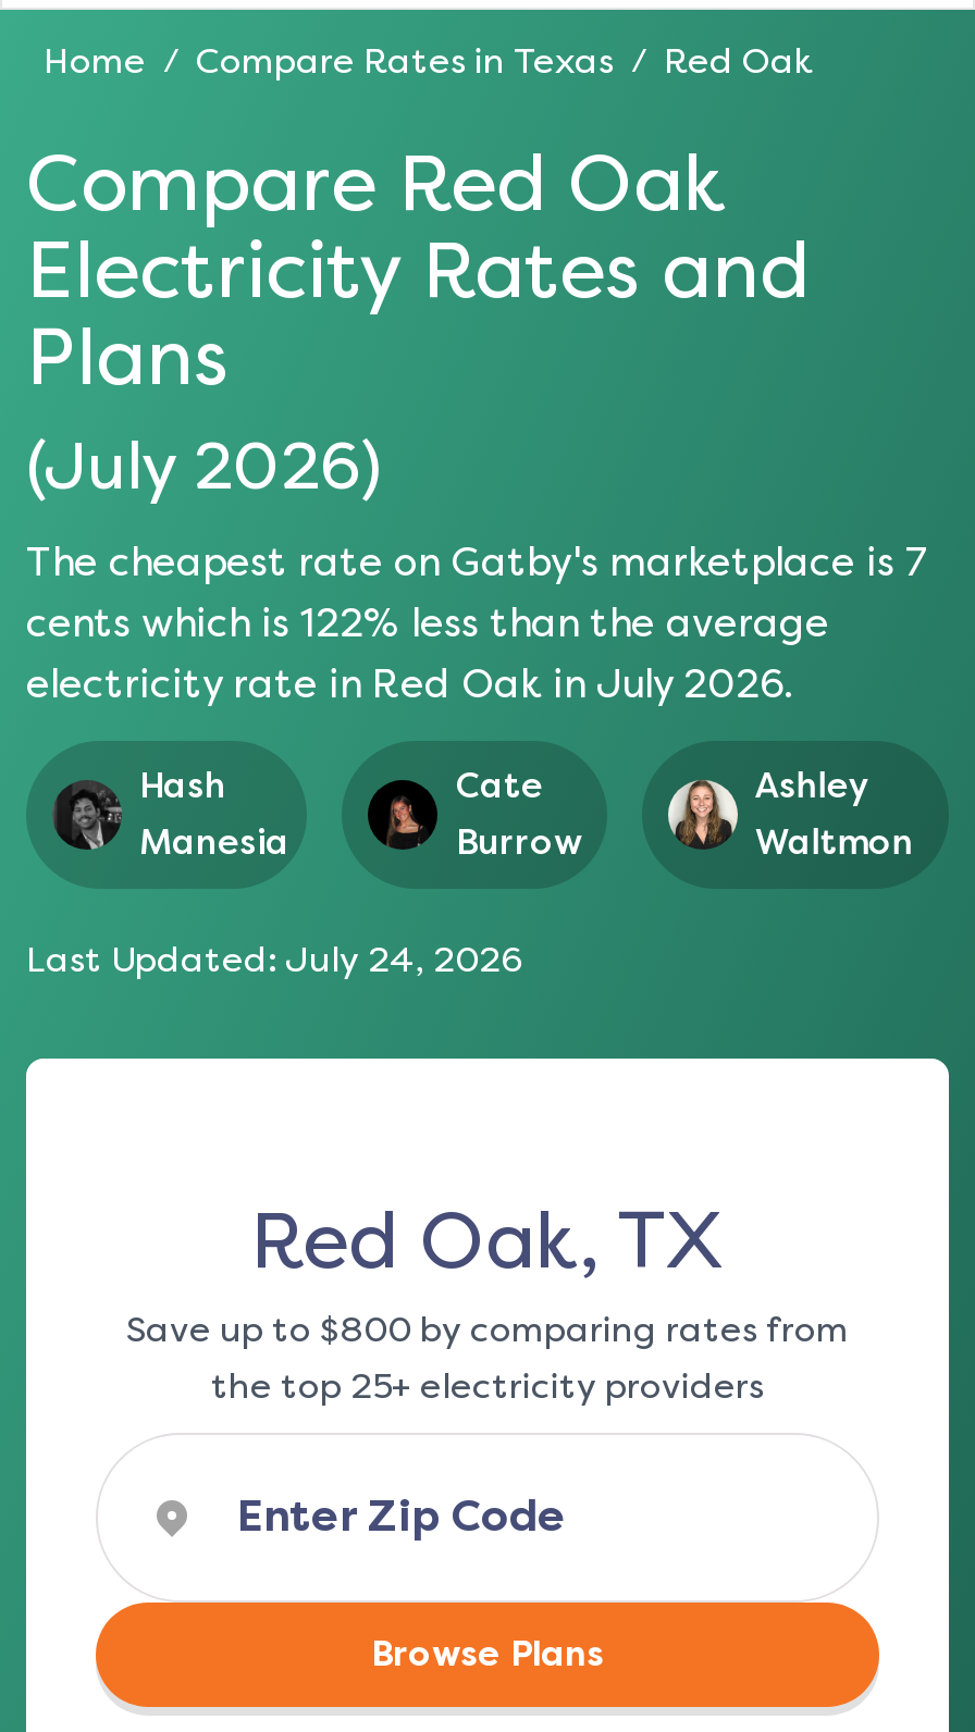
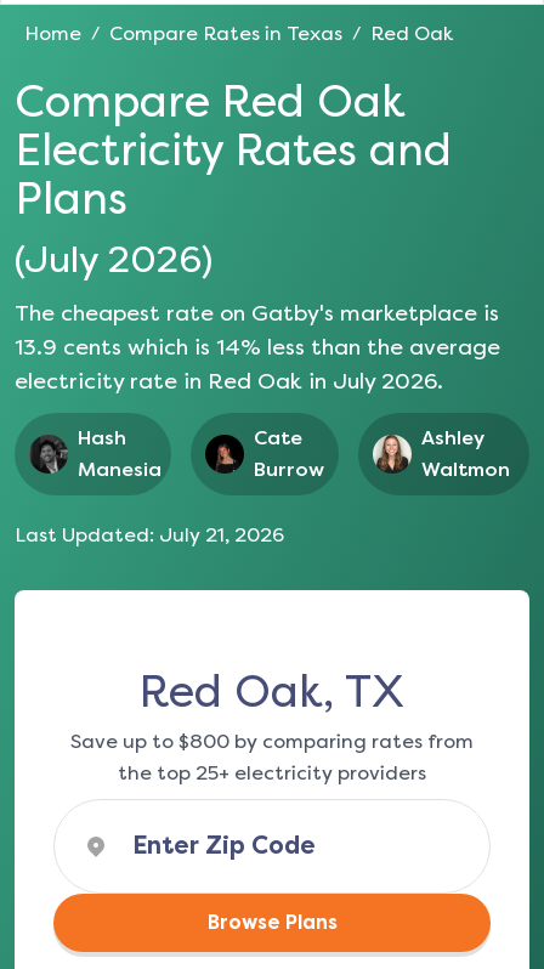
- The cheapest rate on Gatby's marketplace is 7
- cents which is 122% less than the average
+ The cheapest rate on Gatby's marketplace is
+ 13.9 cents which is 14% less than the average

- Last Updated: July 24, 2026
+ Last Updated: July 21, 2026
